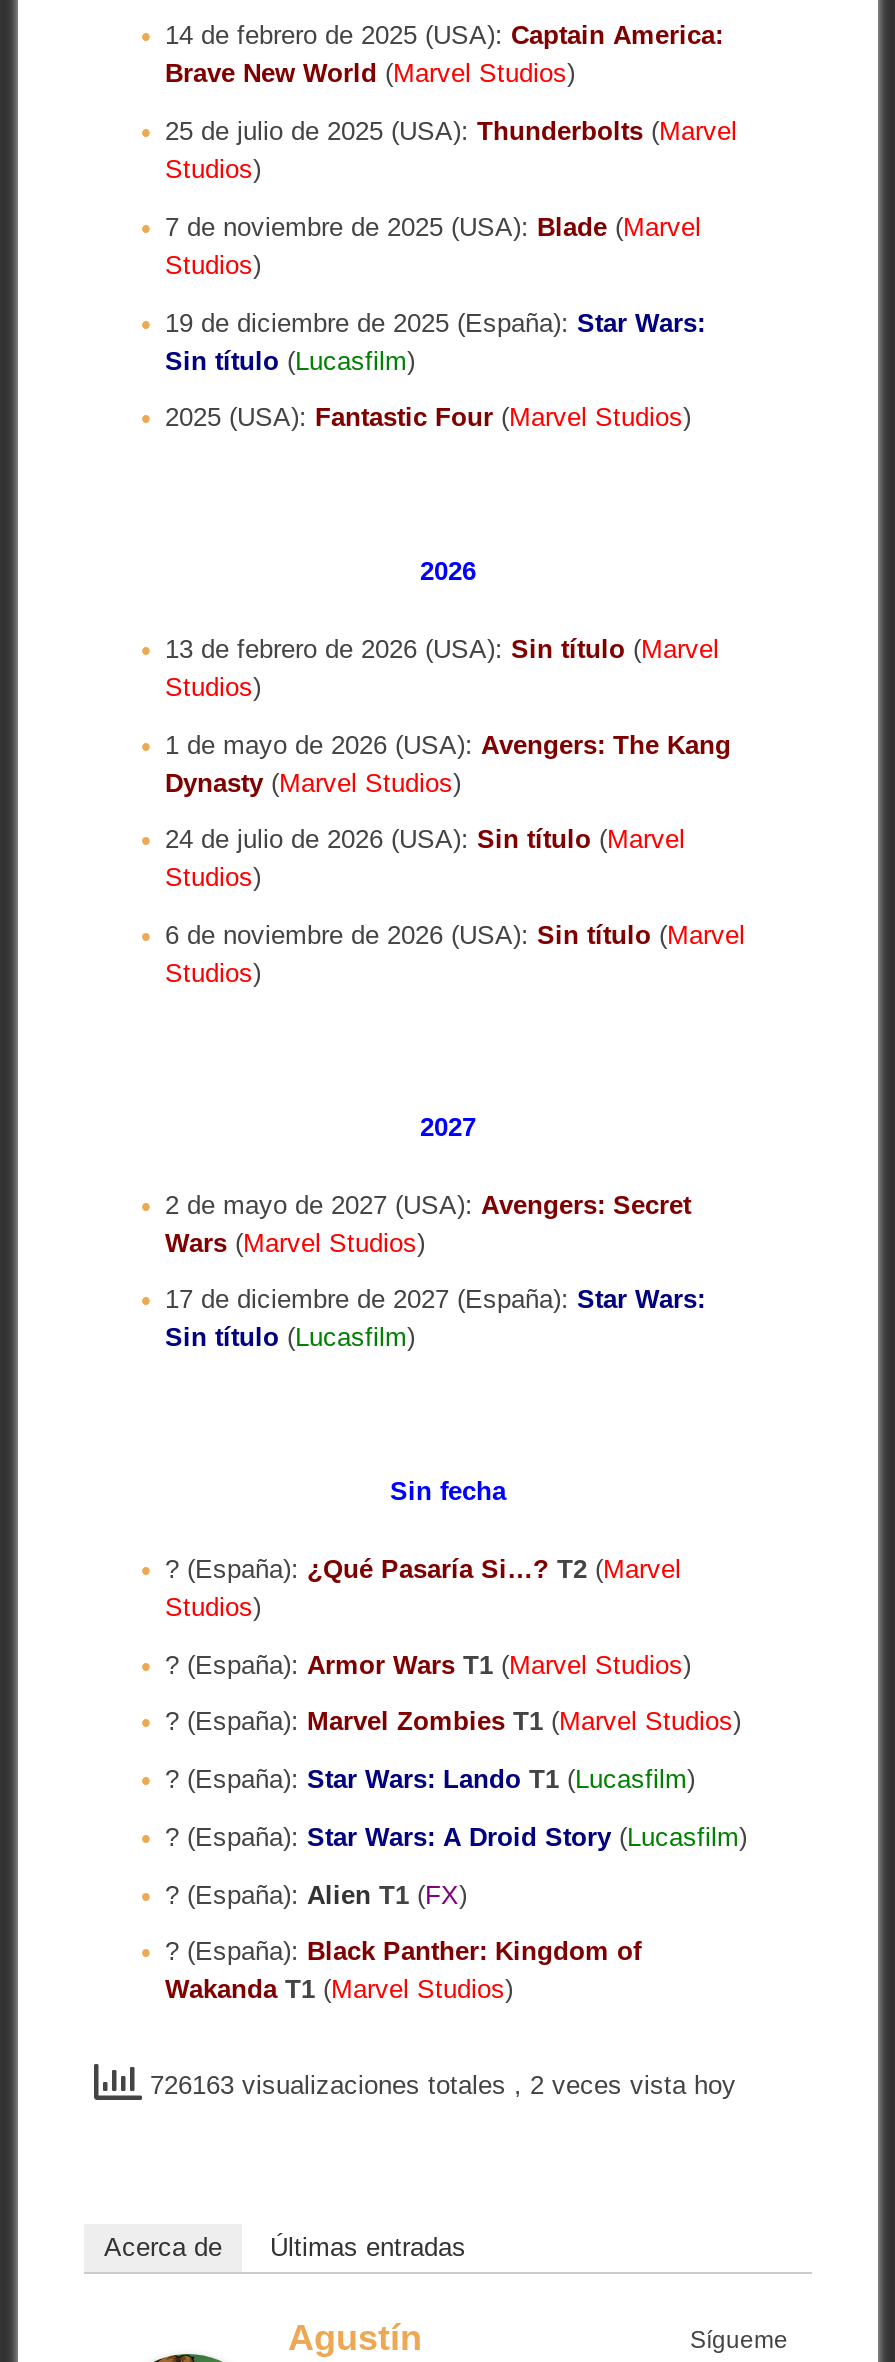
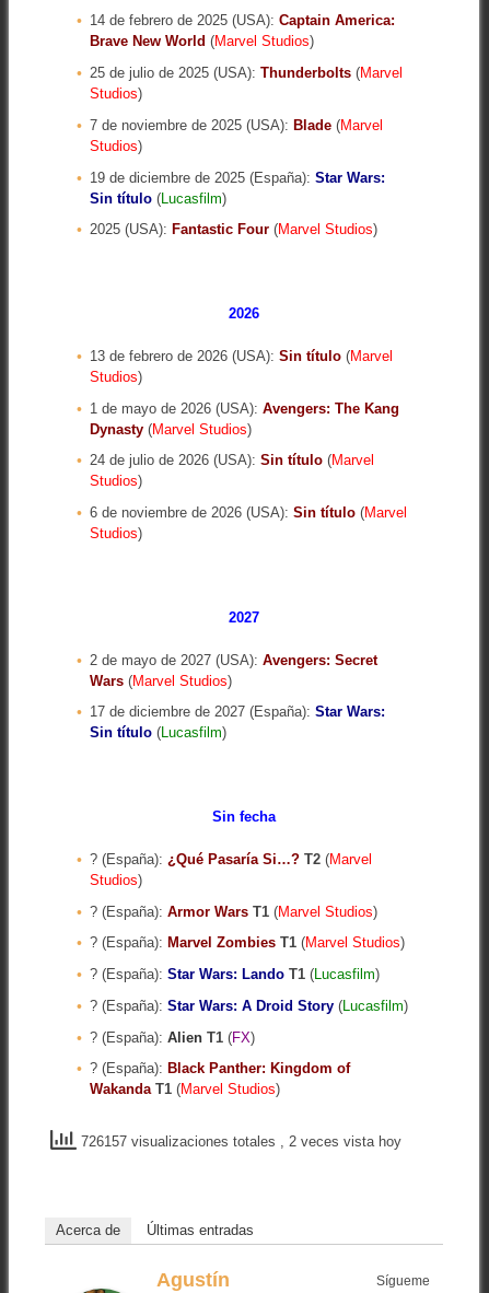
- 726163 visualizaciones totales, 2 veces vista hoy
+ 726157 visualizaciones totales, 2 veces vista hoy
